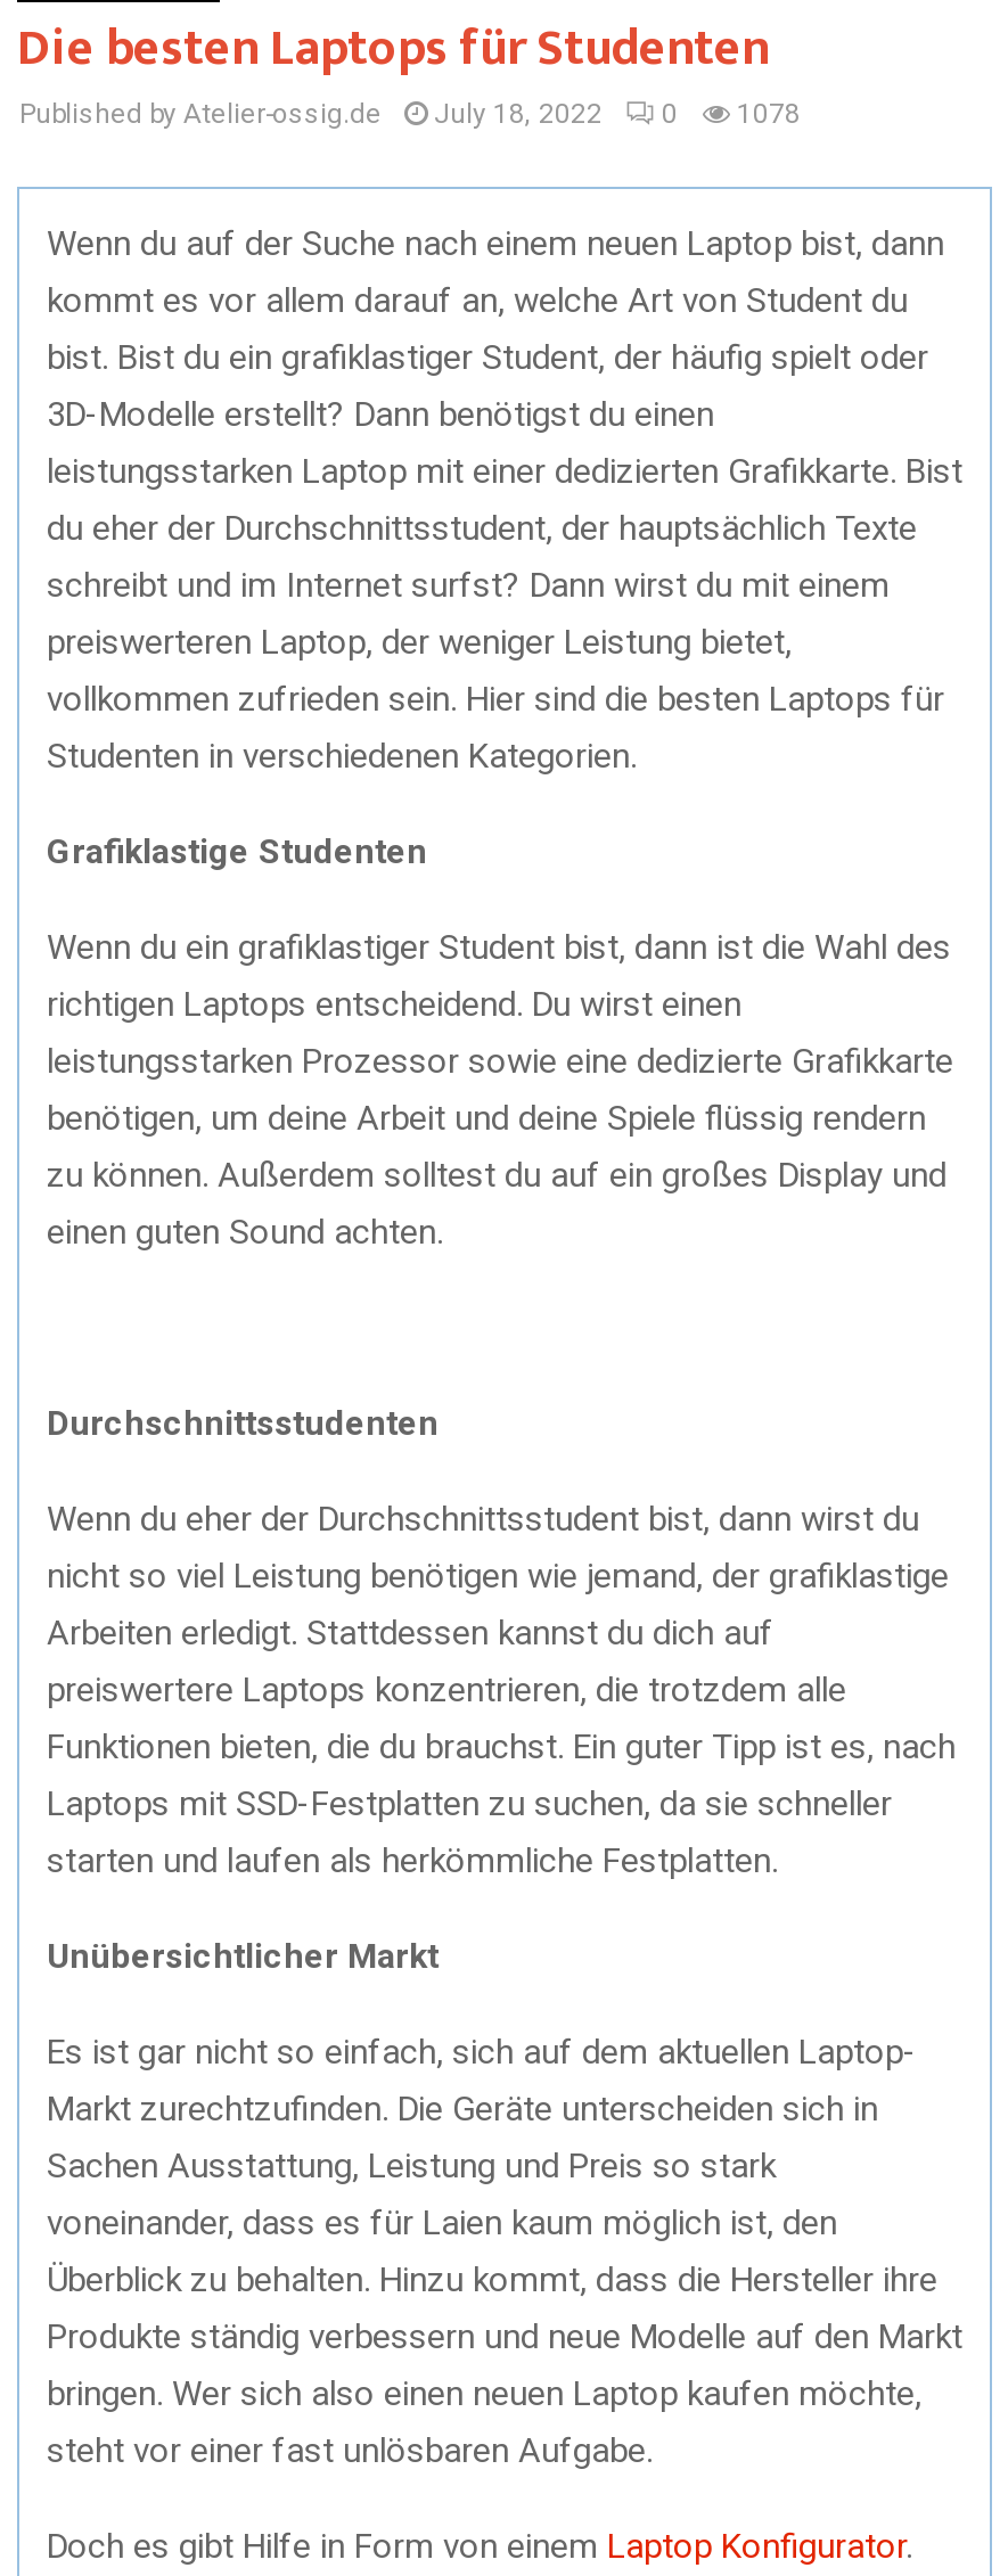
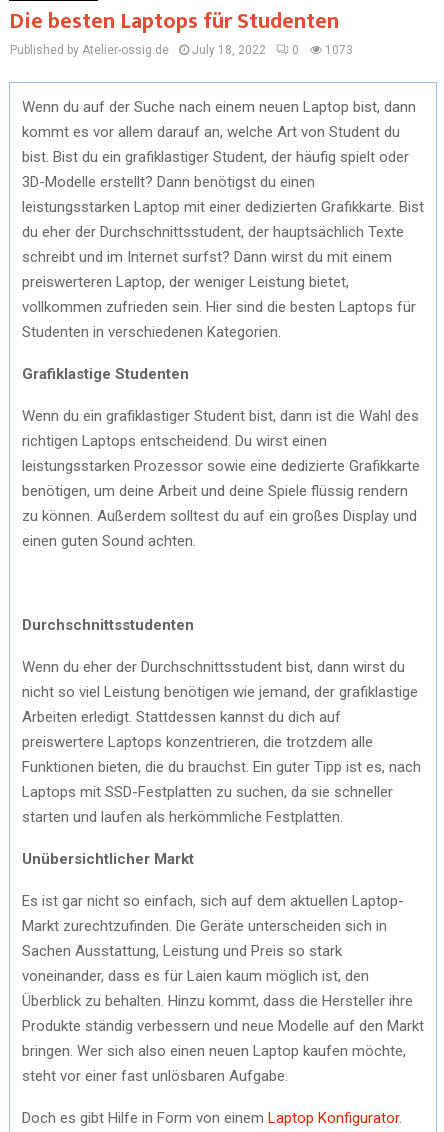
- Published by Atelier-ossig.de July 18, 2022 0 1078
+ Published by Atelier-ossig.de July 18, 2022 0 1073
